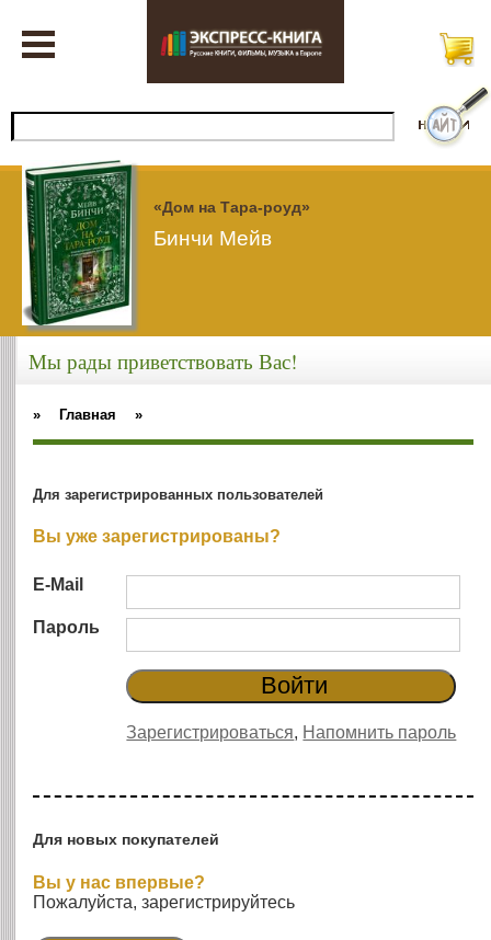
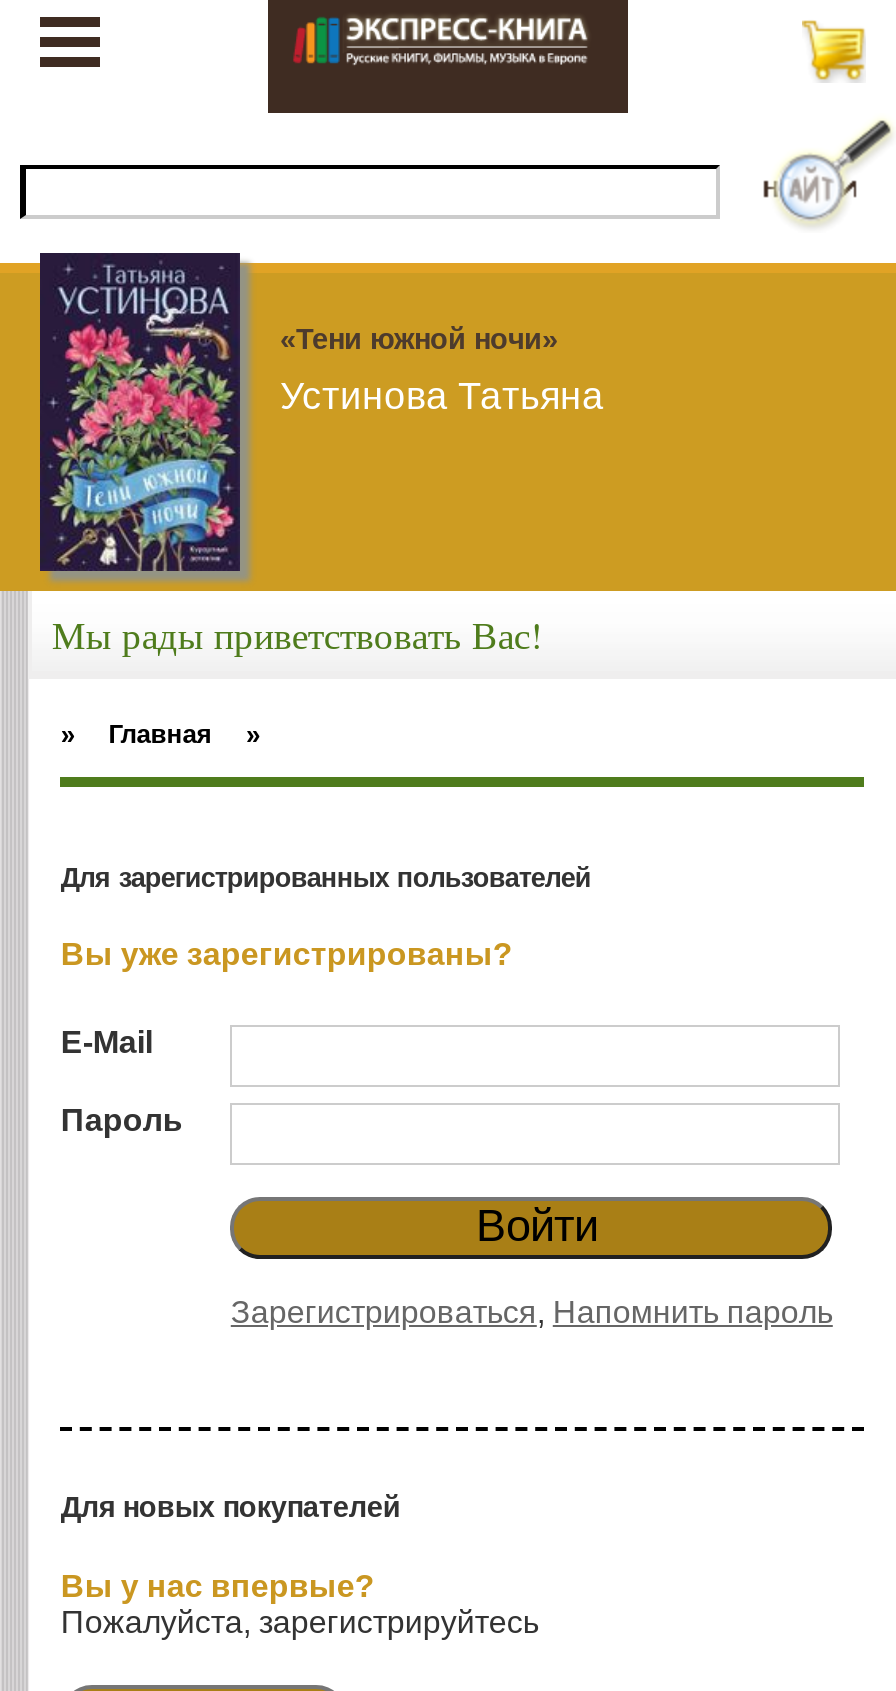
- [image]
- «Дом на Тара-роуд»
+ [image]
+ «Тени южной ночи»

- Бинчи Мейв
+ Устинова Татьяна
